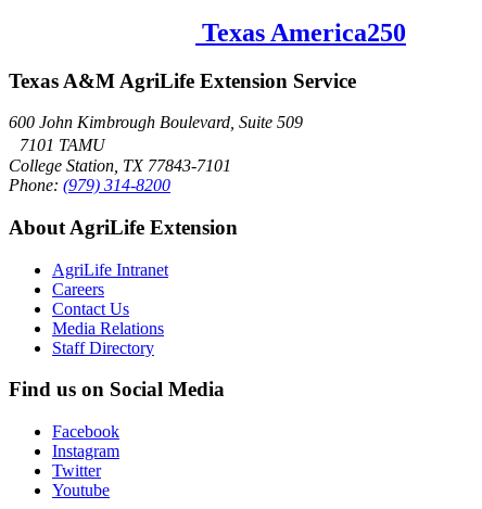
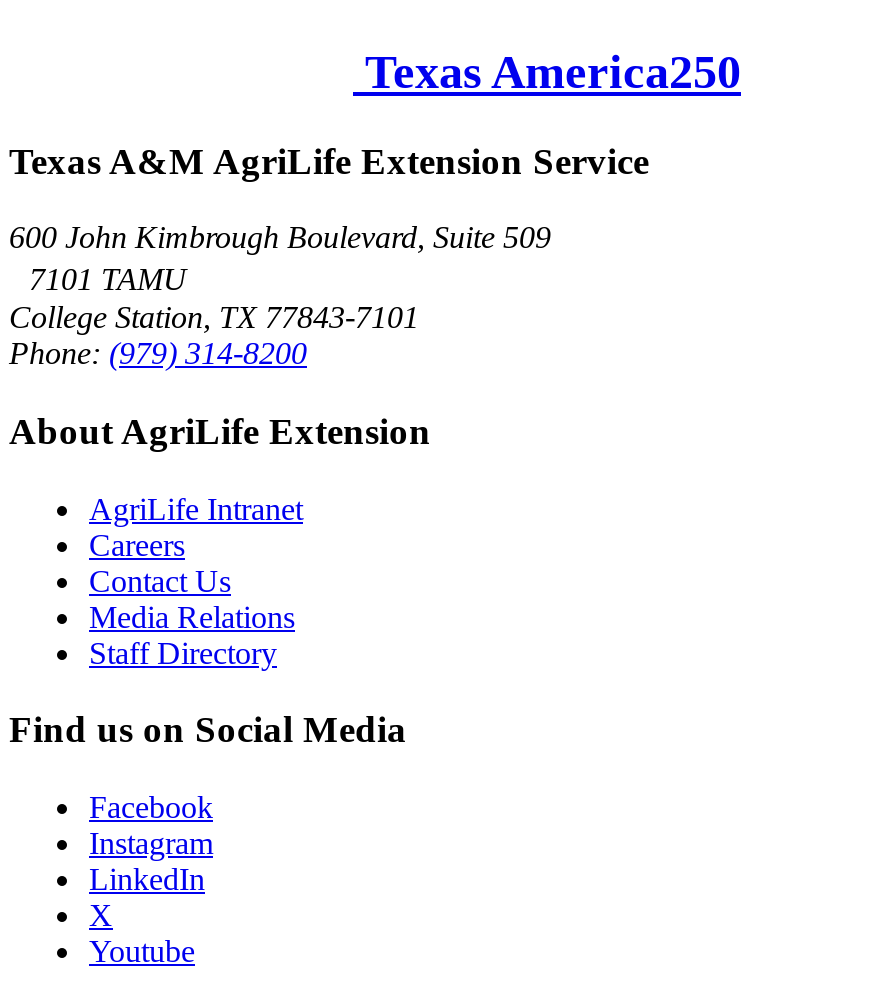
- Twitter
+ LinkedIn
+ X
